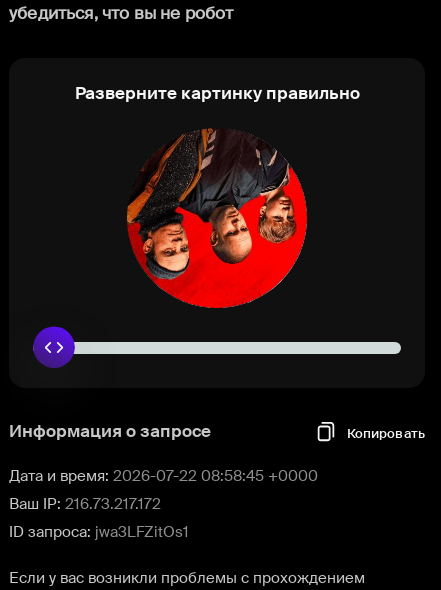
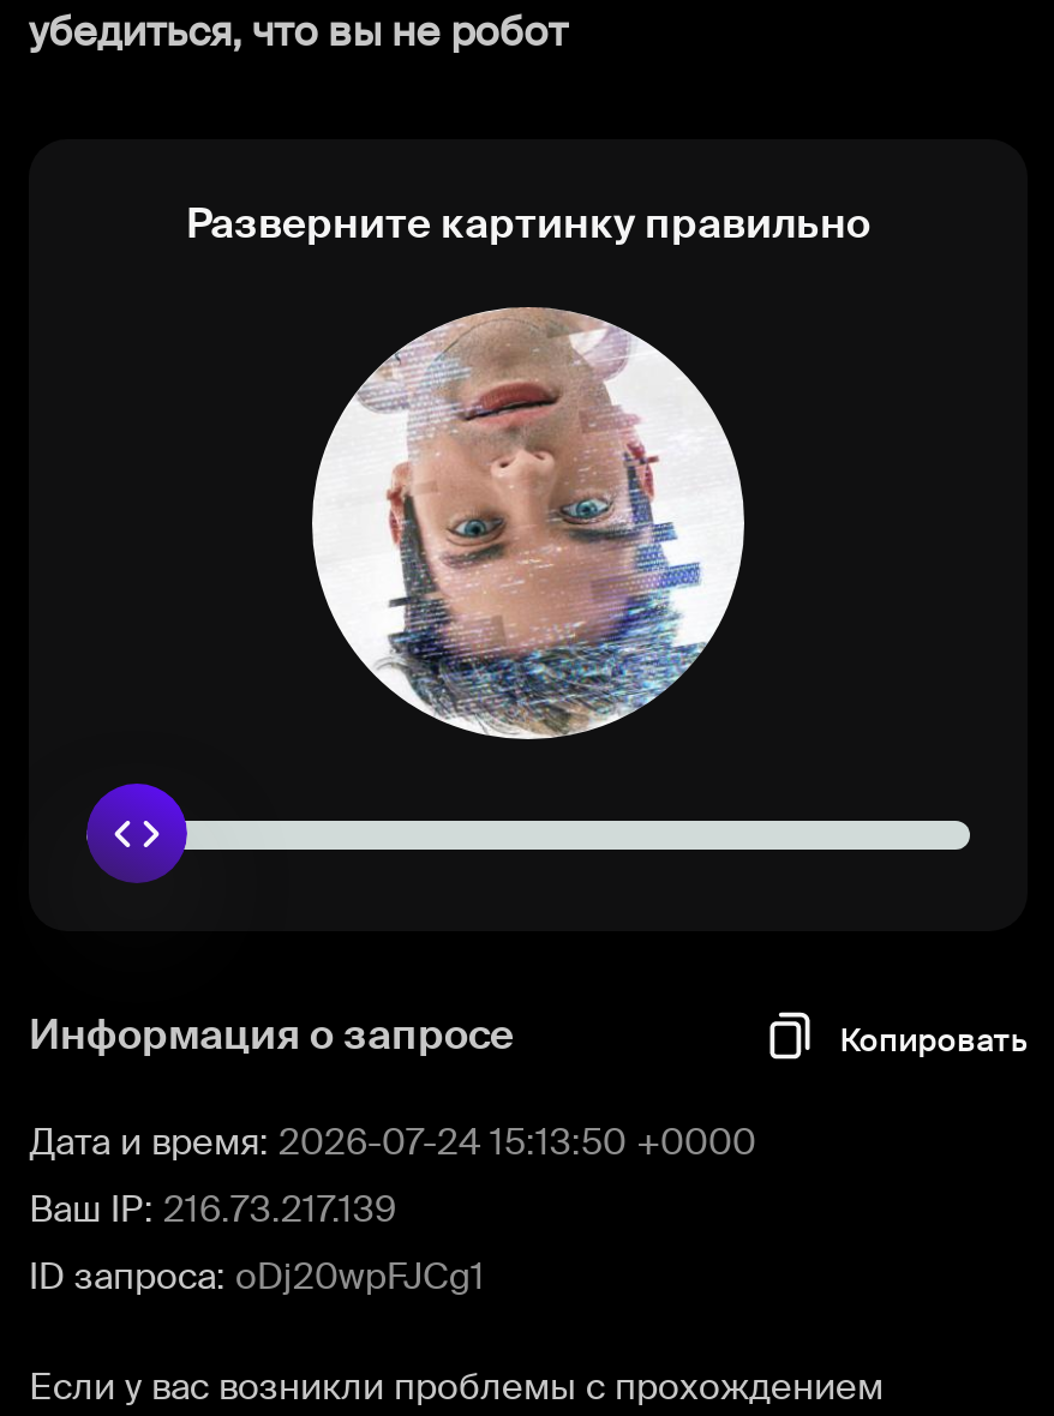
- [image]
+ [image]

- Дата и время: 2026-07-22 08:58:45 +0000
+ Дата и время: 2026-07-24 15:13:50 +0000

- Ваш IP: 216.73.217.172
+ Ваш IP: 216.73.217.139

- ID запроса: jwa3LFZitOs1
+ ID запроса: oDj20wpFJCg1
